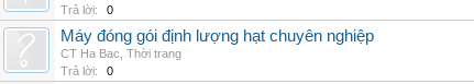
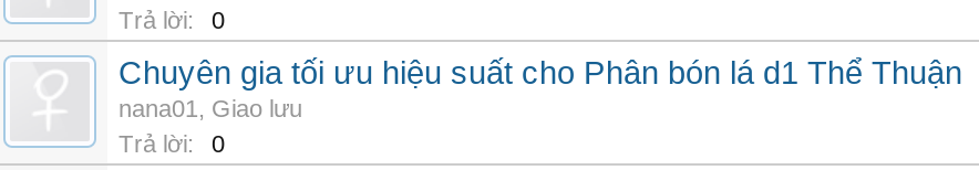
- Máy đóng gói định lượng hạt chuyên nghiệp
- CT Ha Bac, Thời trang
+ Chuyên gia tối ưu hiệu suất cho Phân bón lá d1 Thể Thuận
+ nana01, Giao lưu
